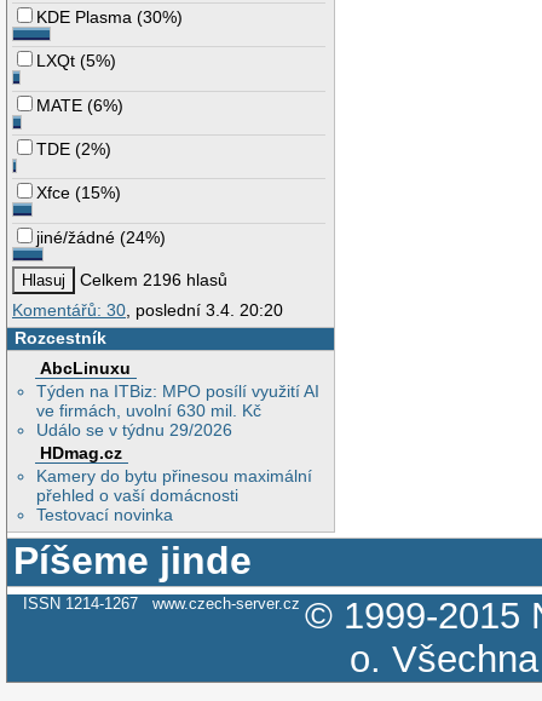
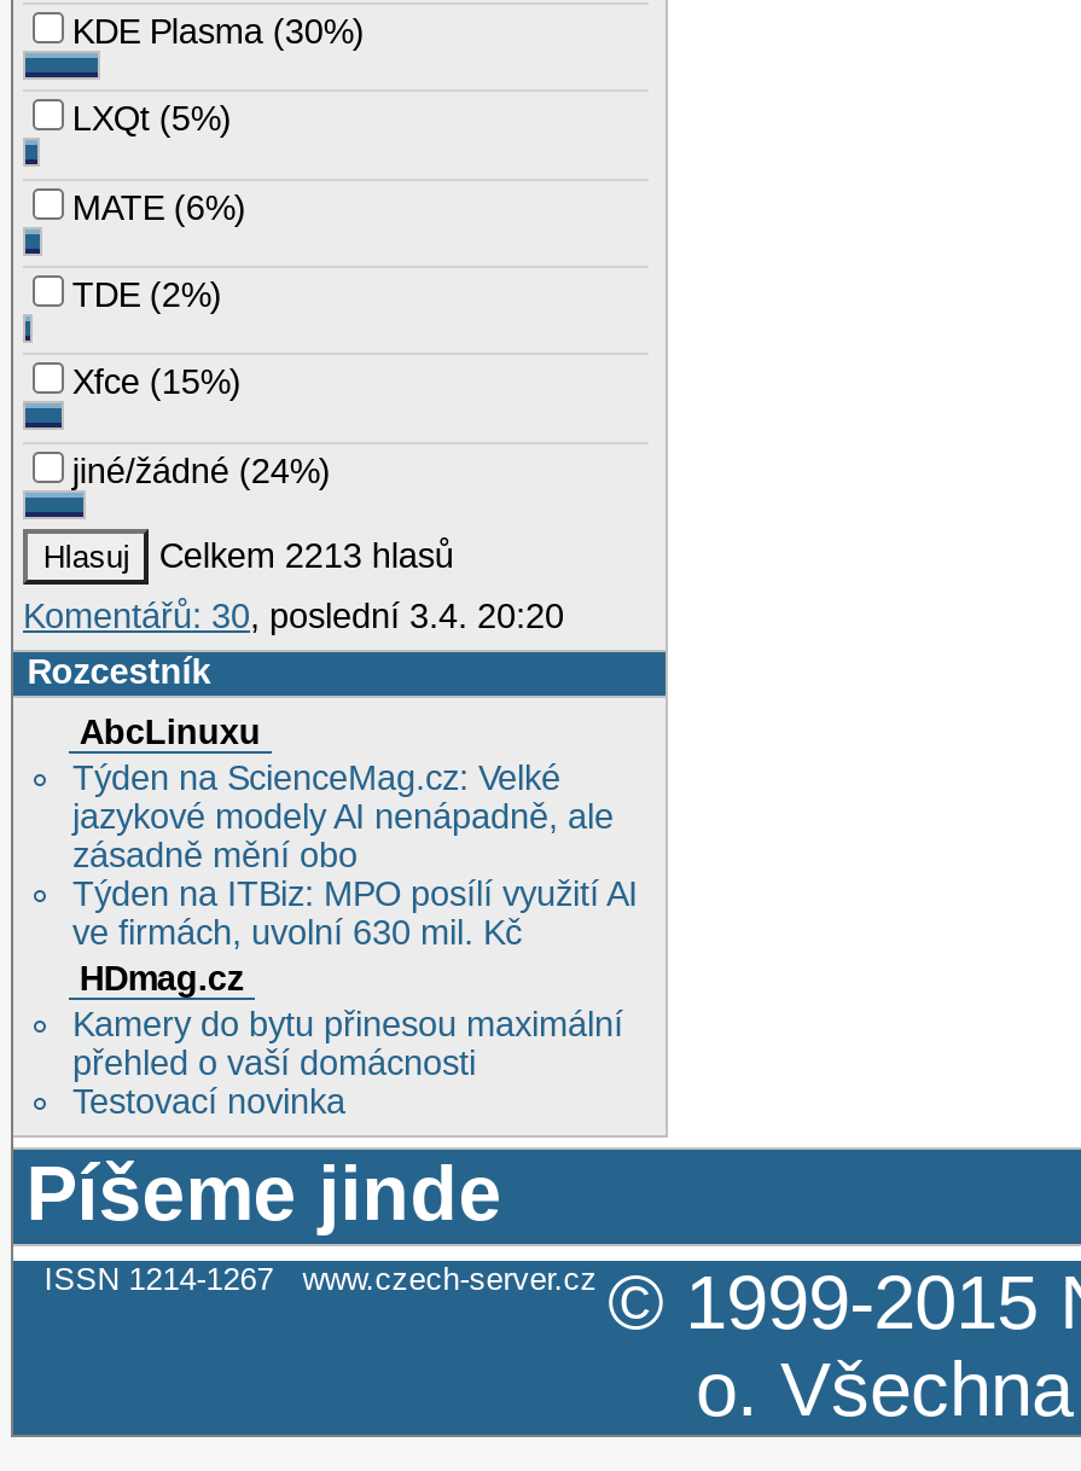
- Celkem 2196 hlasů
+ Celkem 2213 hlasů

+ Týden na ScienceMag.cz: Velké
+ jazykové modely AI nenápadně, ale
+ zásadně mění obo

moved down: Týden na ITBiz: MPO posílí využití AI | ve firmách, uvolní 630 mil. Kč

- Událo se v týdnu 29/2026
